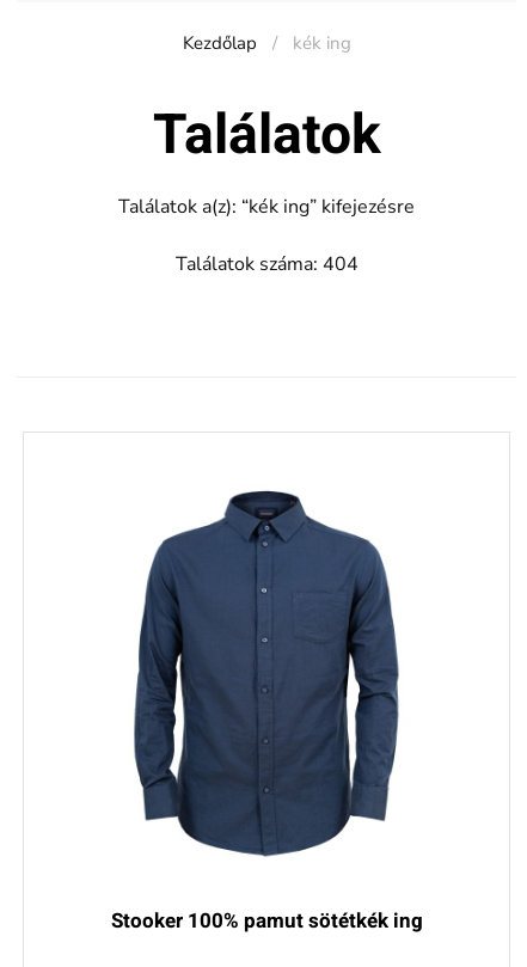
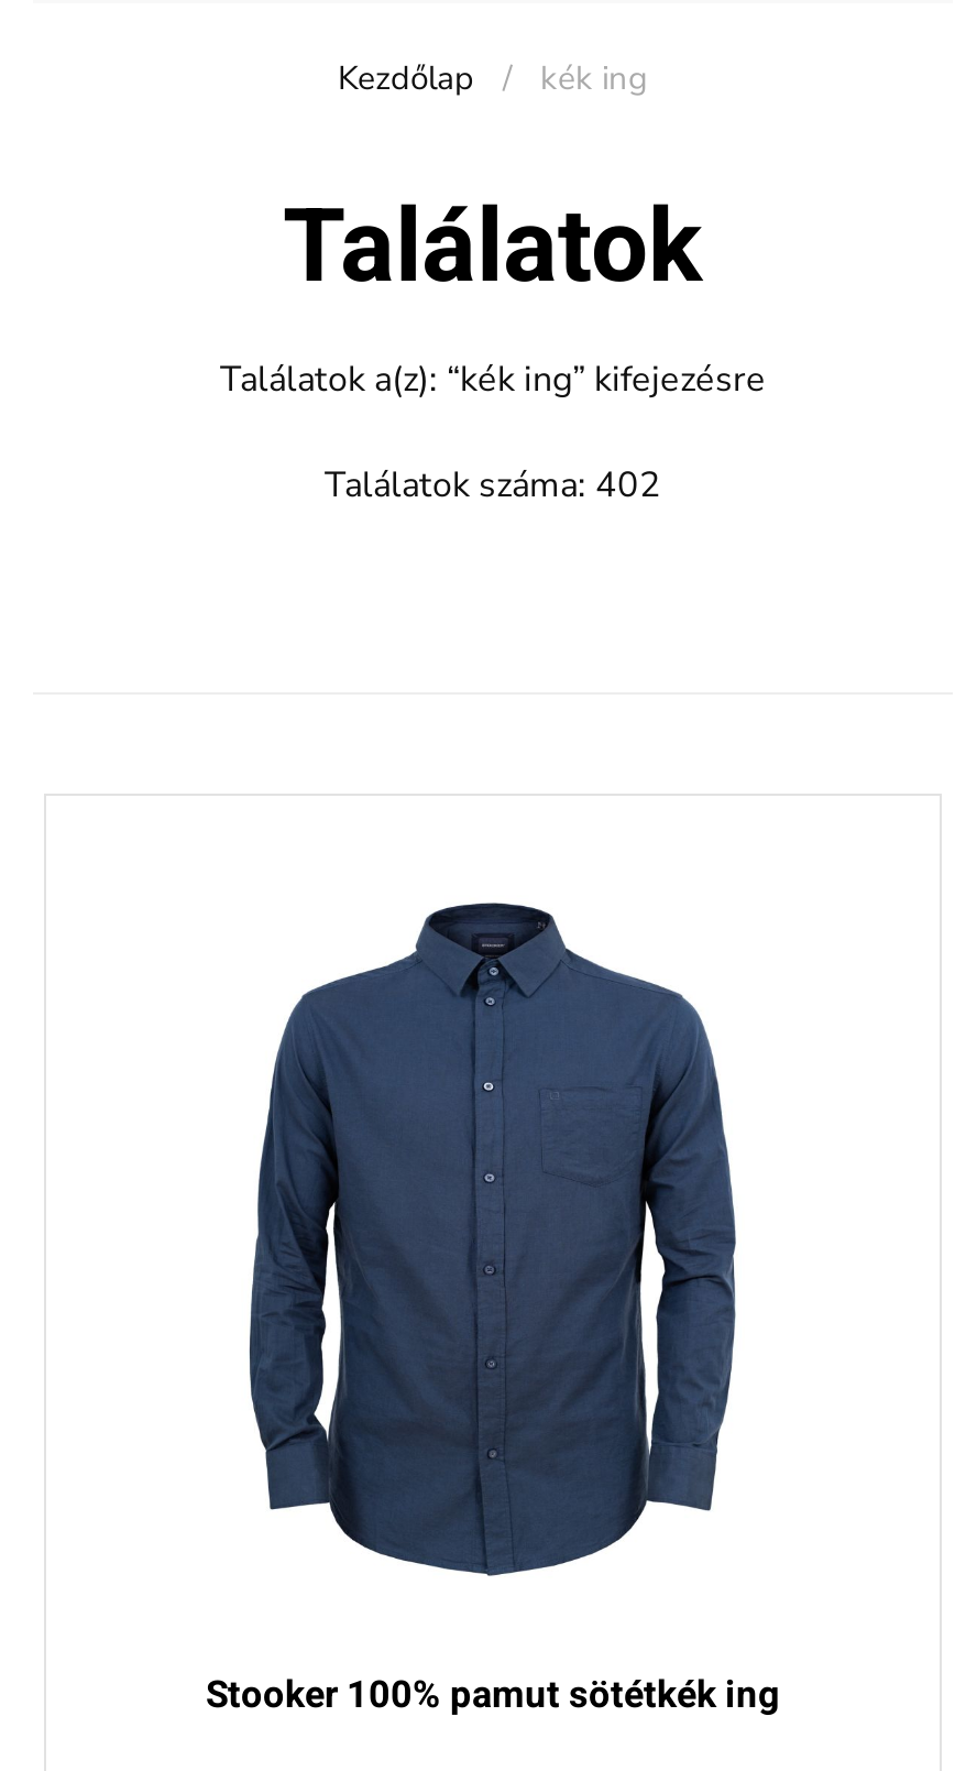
- Találatok száma: 404
+ Találatok száma: 402
